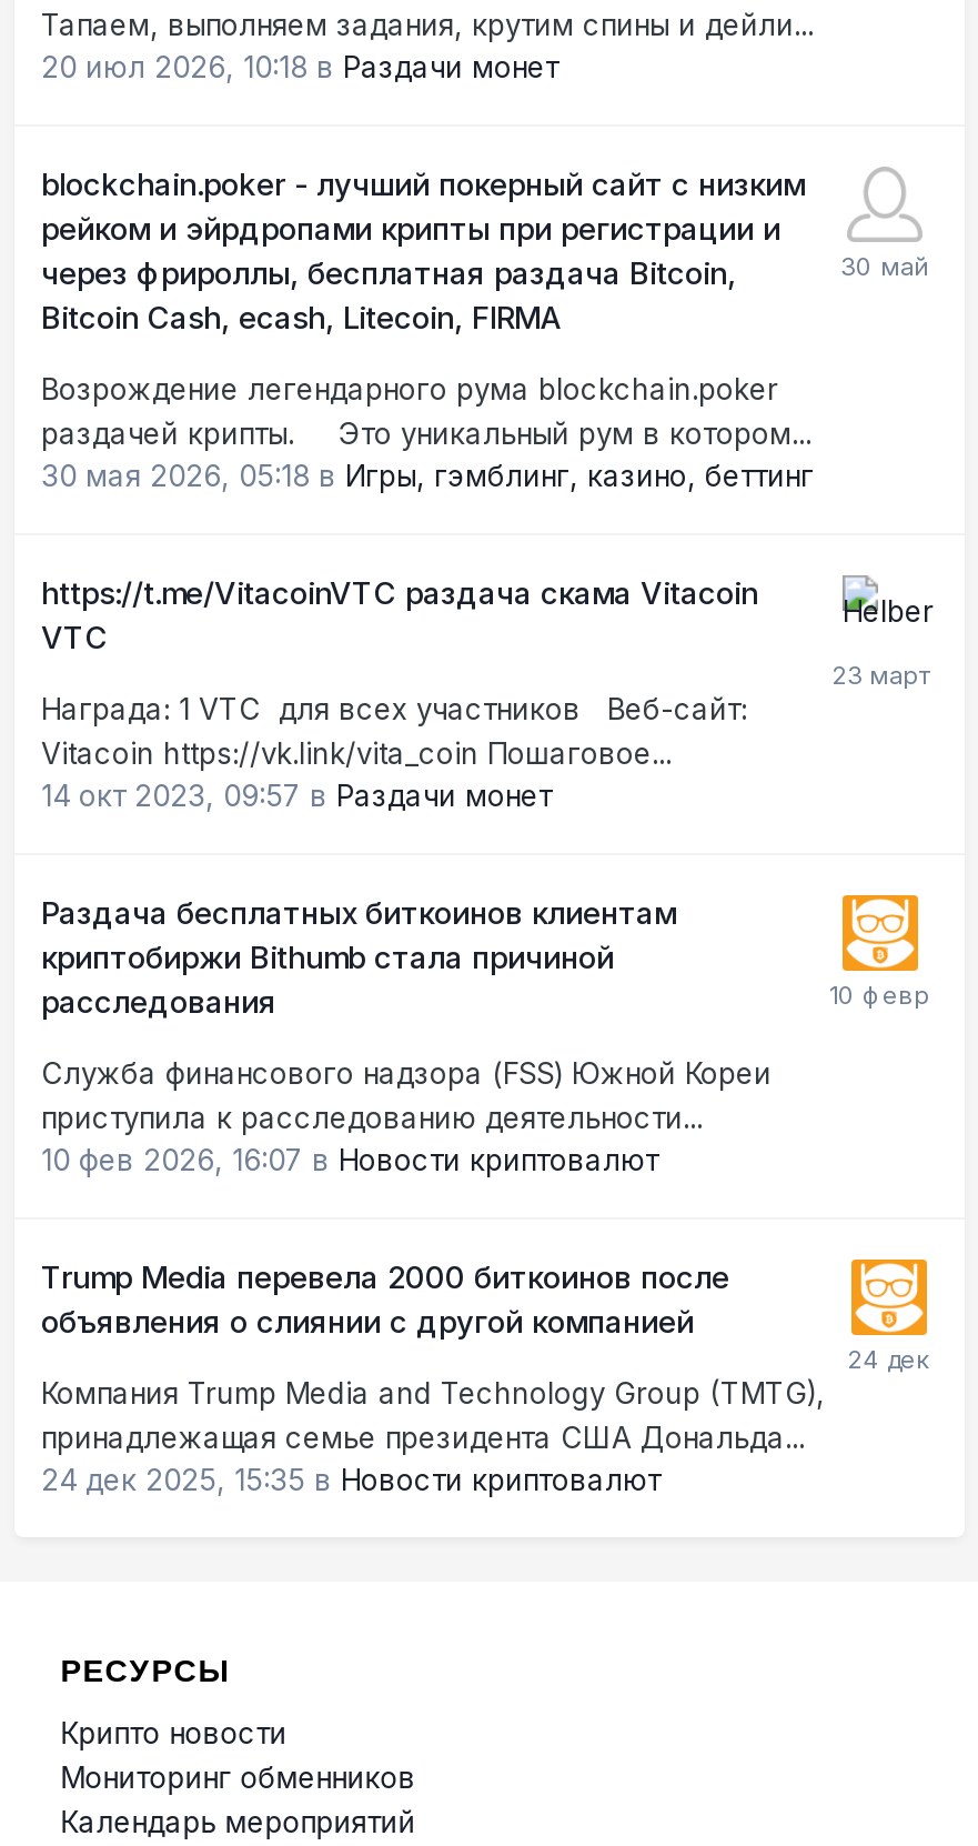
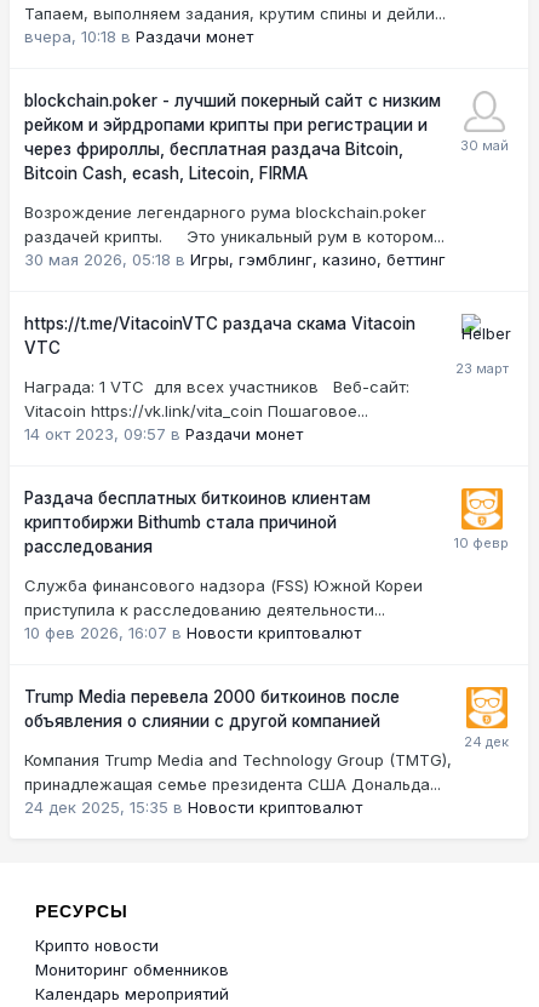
- 20 июл 2026, 10:18 в Раздачи монет
+ вчера, 10:18 в Раздачи монет
